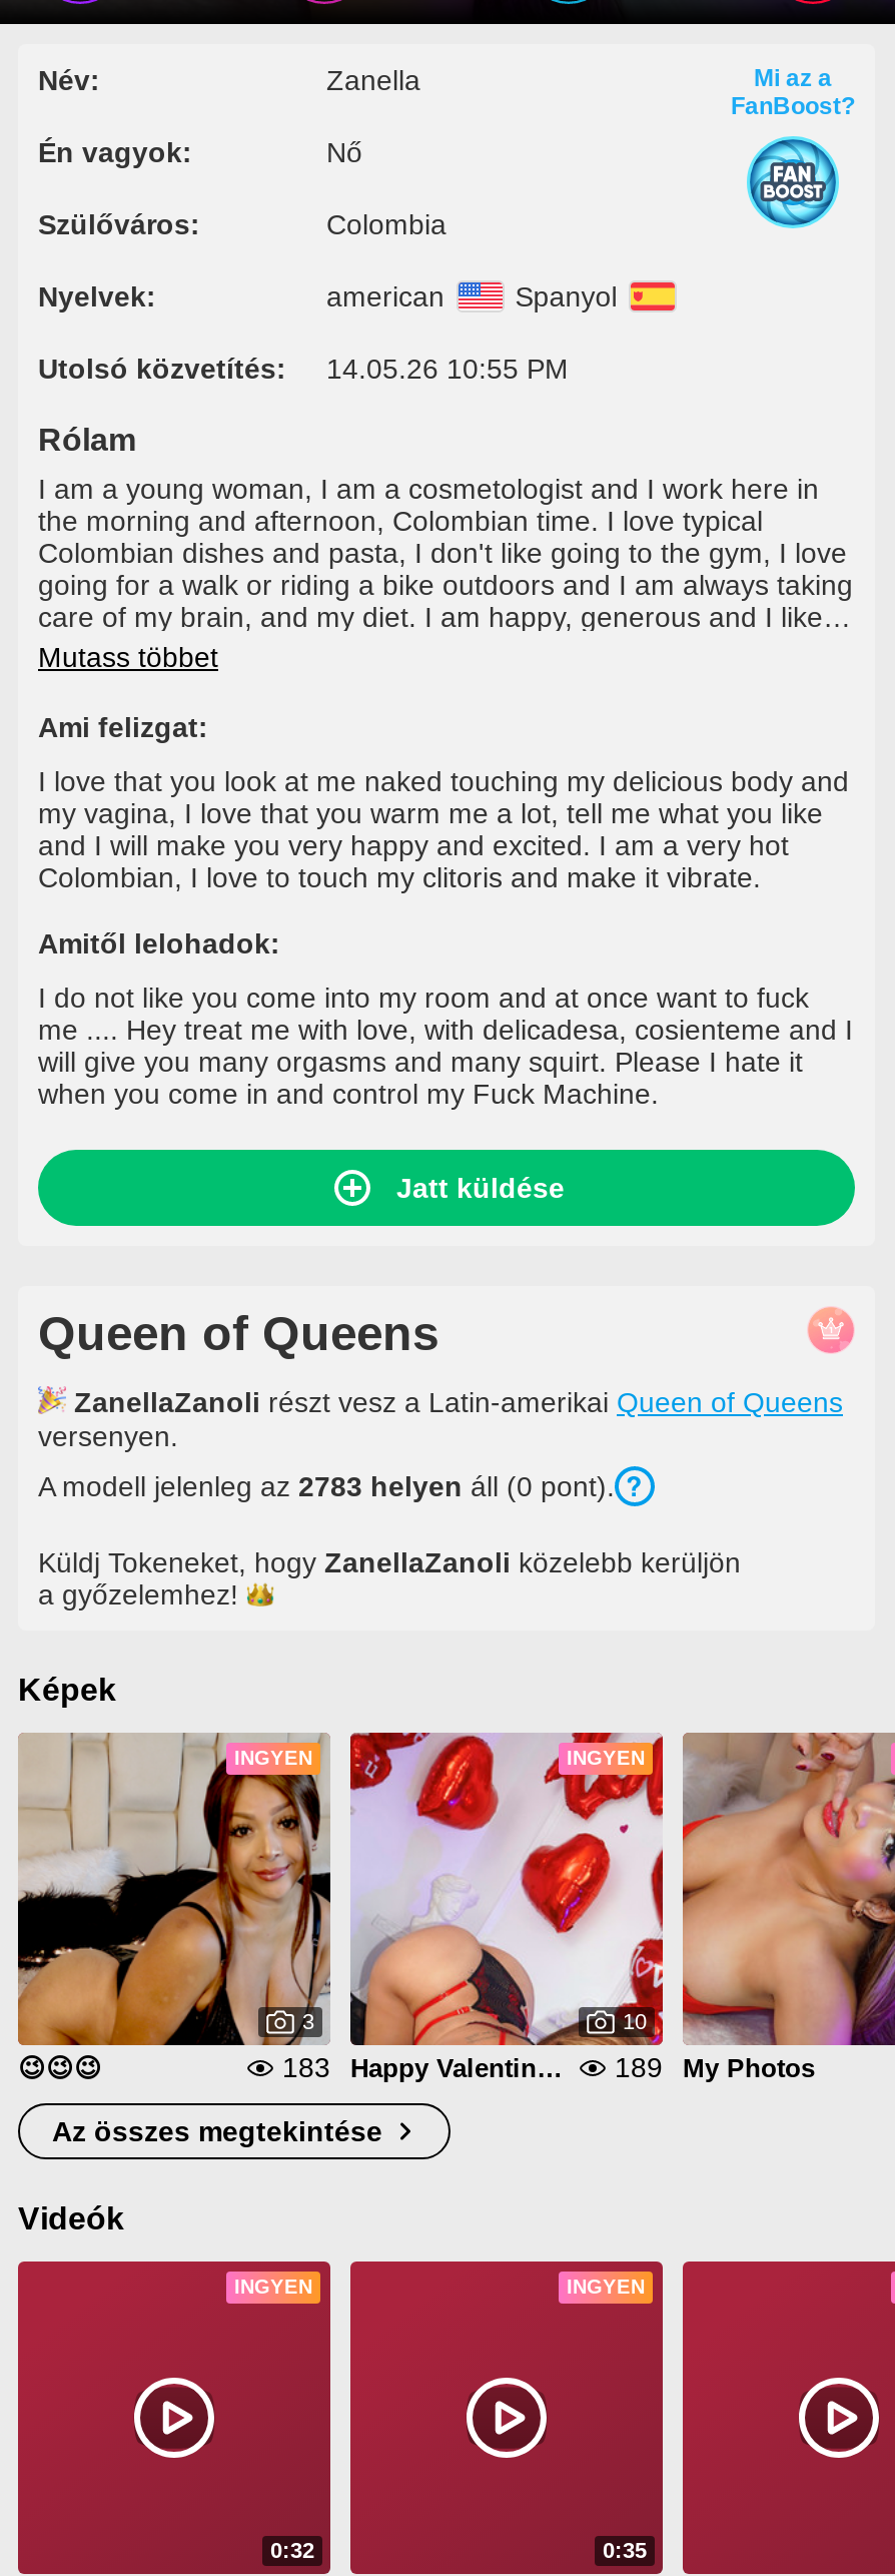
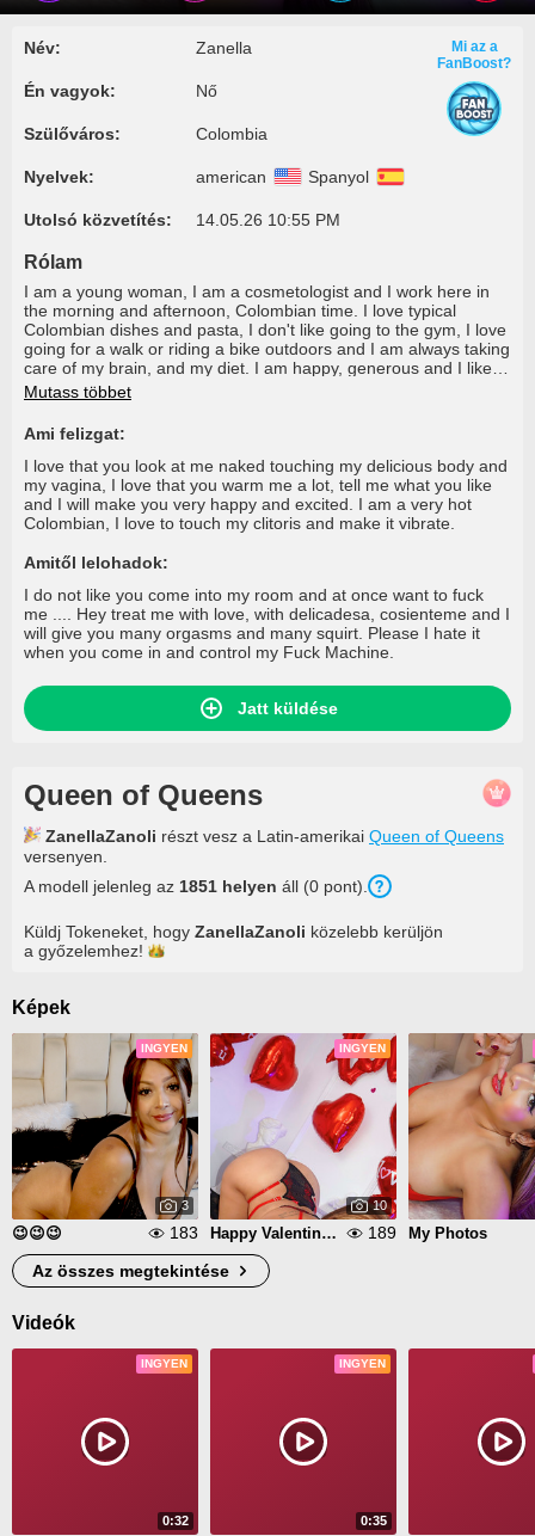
- A modell jelenleg az 2783 helyen áll (0 pont).
+ A modell jelenleg az 1851 helyen áll (0 pont).
